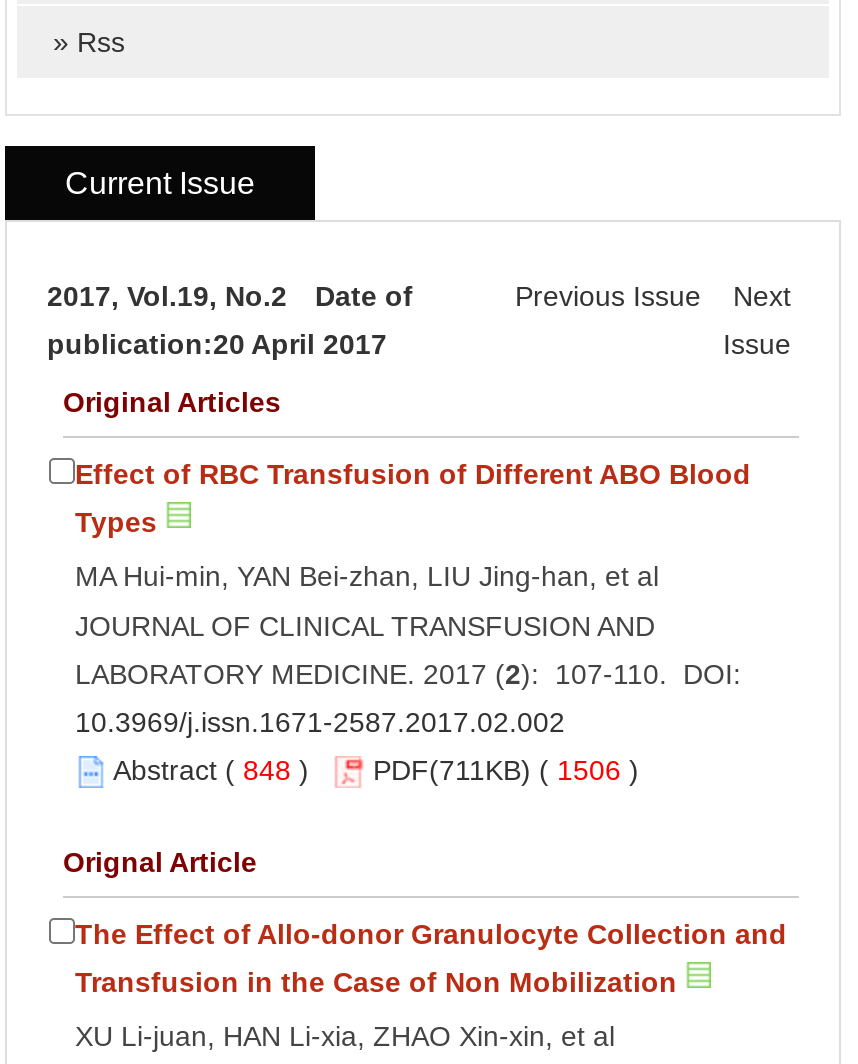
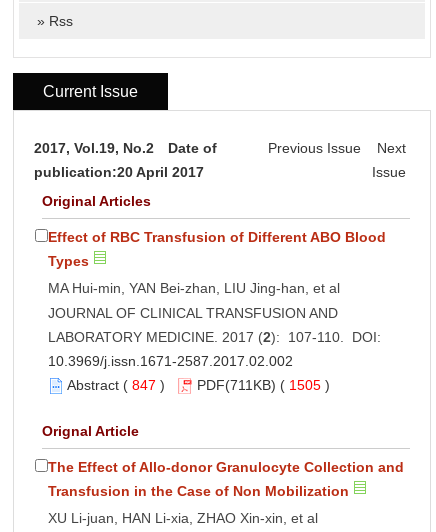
- Abstract (848)
+ Abstract (847)

- PDF(711KB) (1506)
+ PDF(711KB) (1505)
